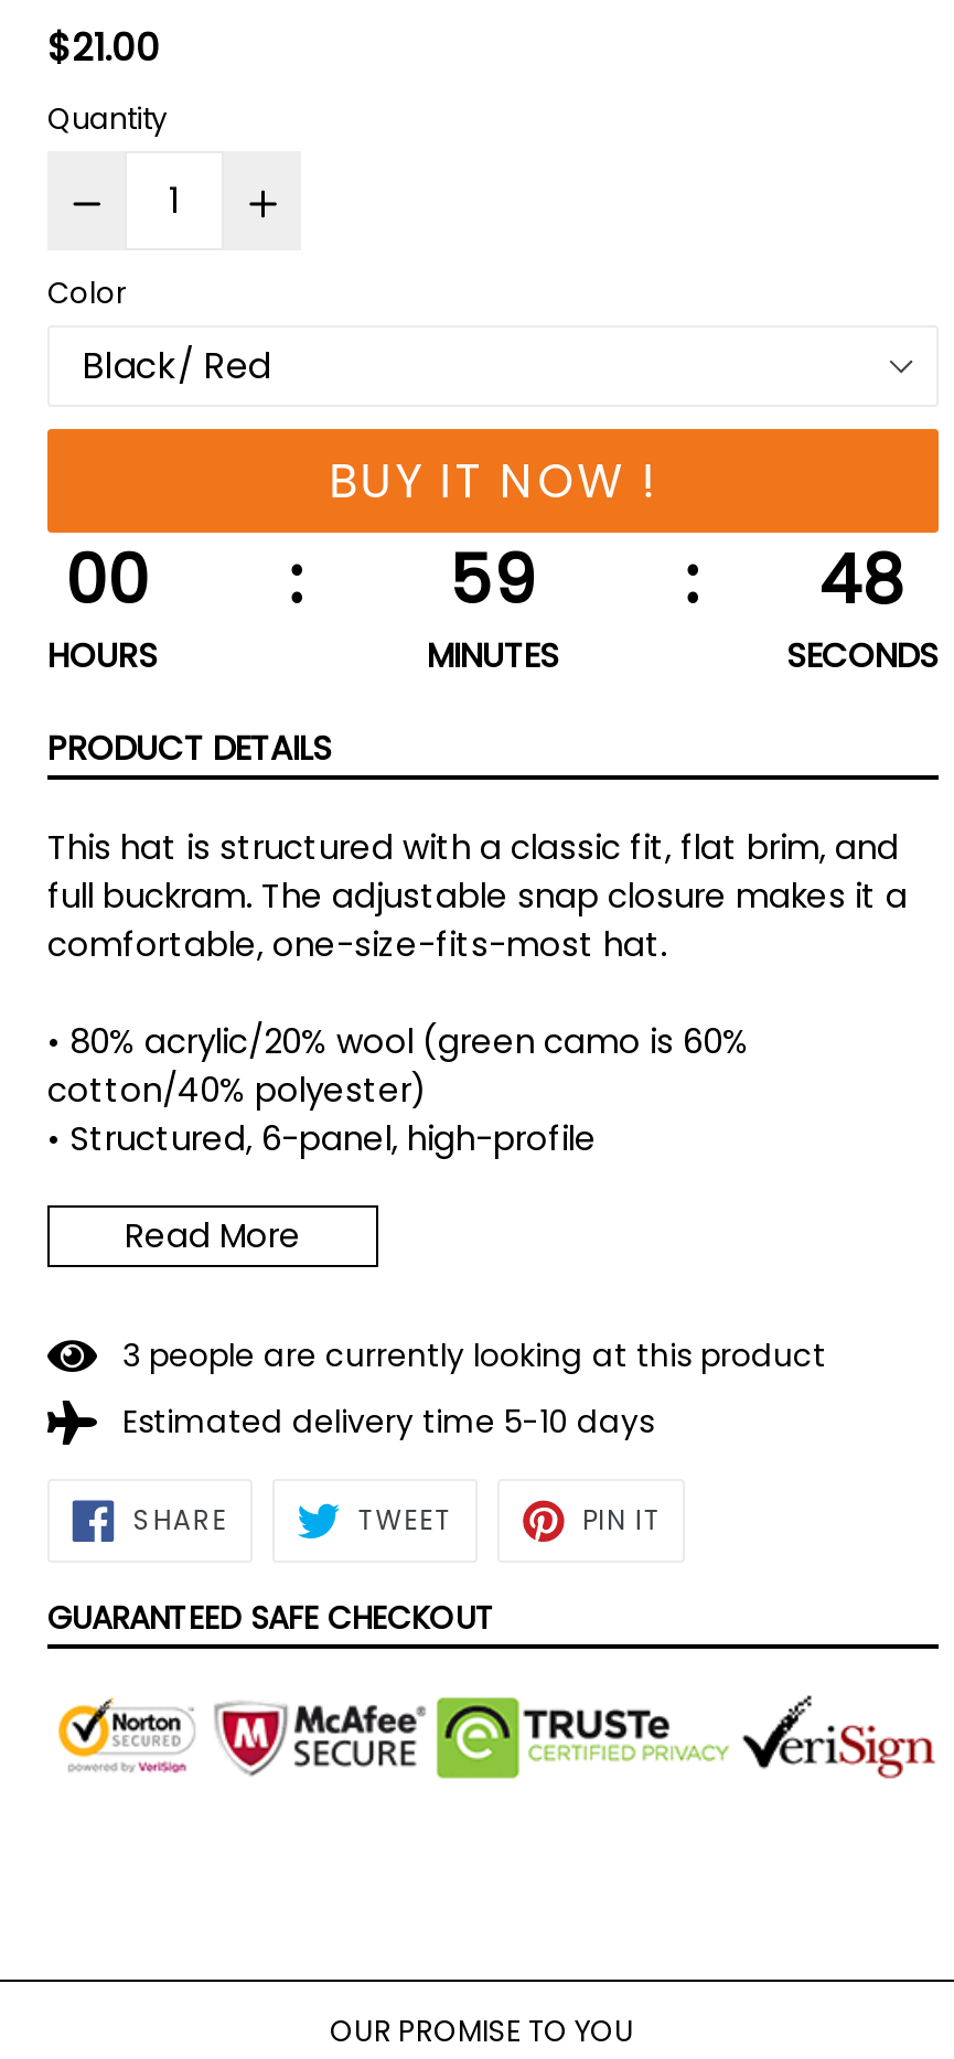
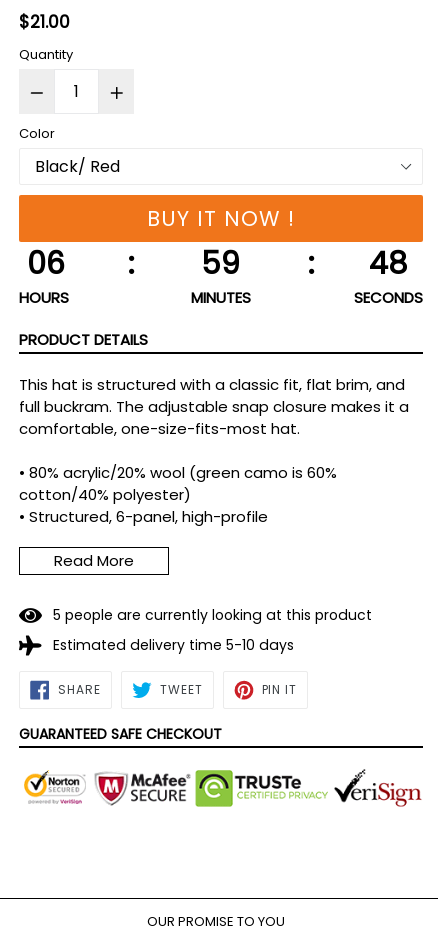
- 00
+ 06

- 3 people are currently looking at this product
+ 5 people are currently looking at this product
